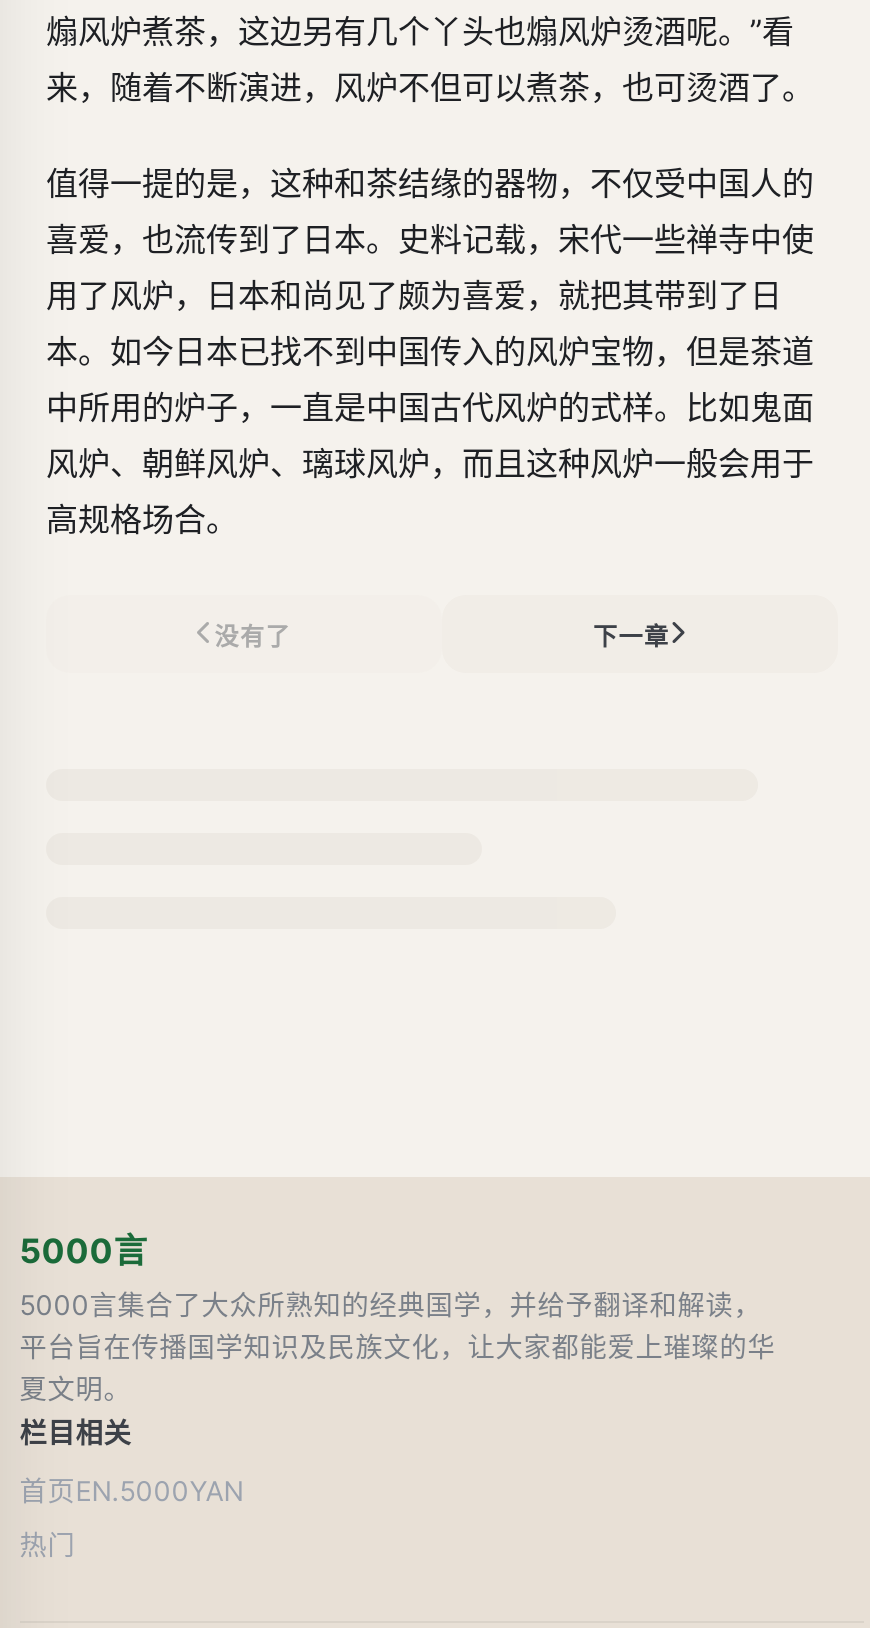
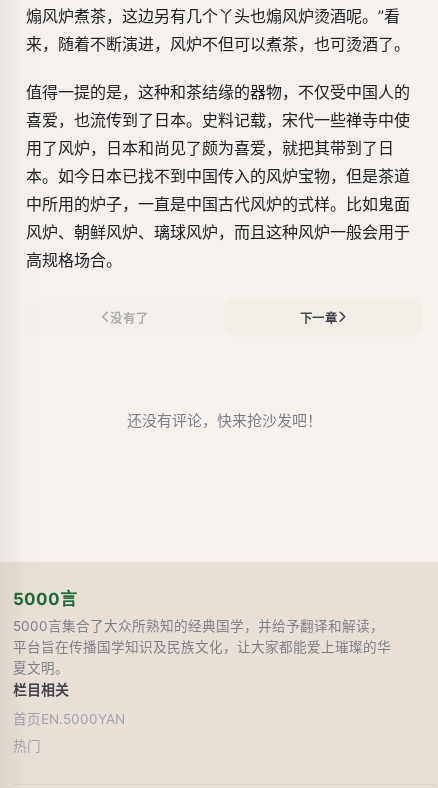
+ 还没有评论，快来抢沙发吧！
